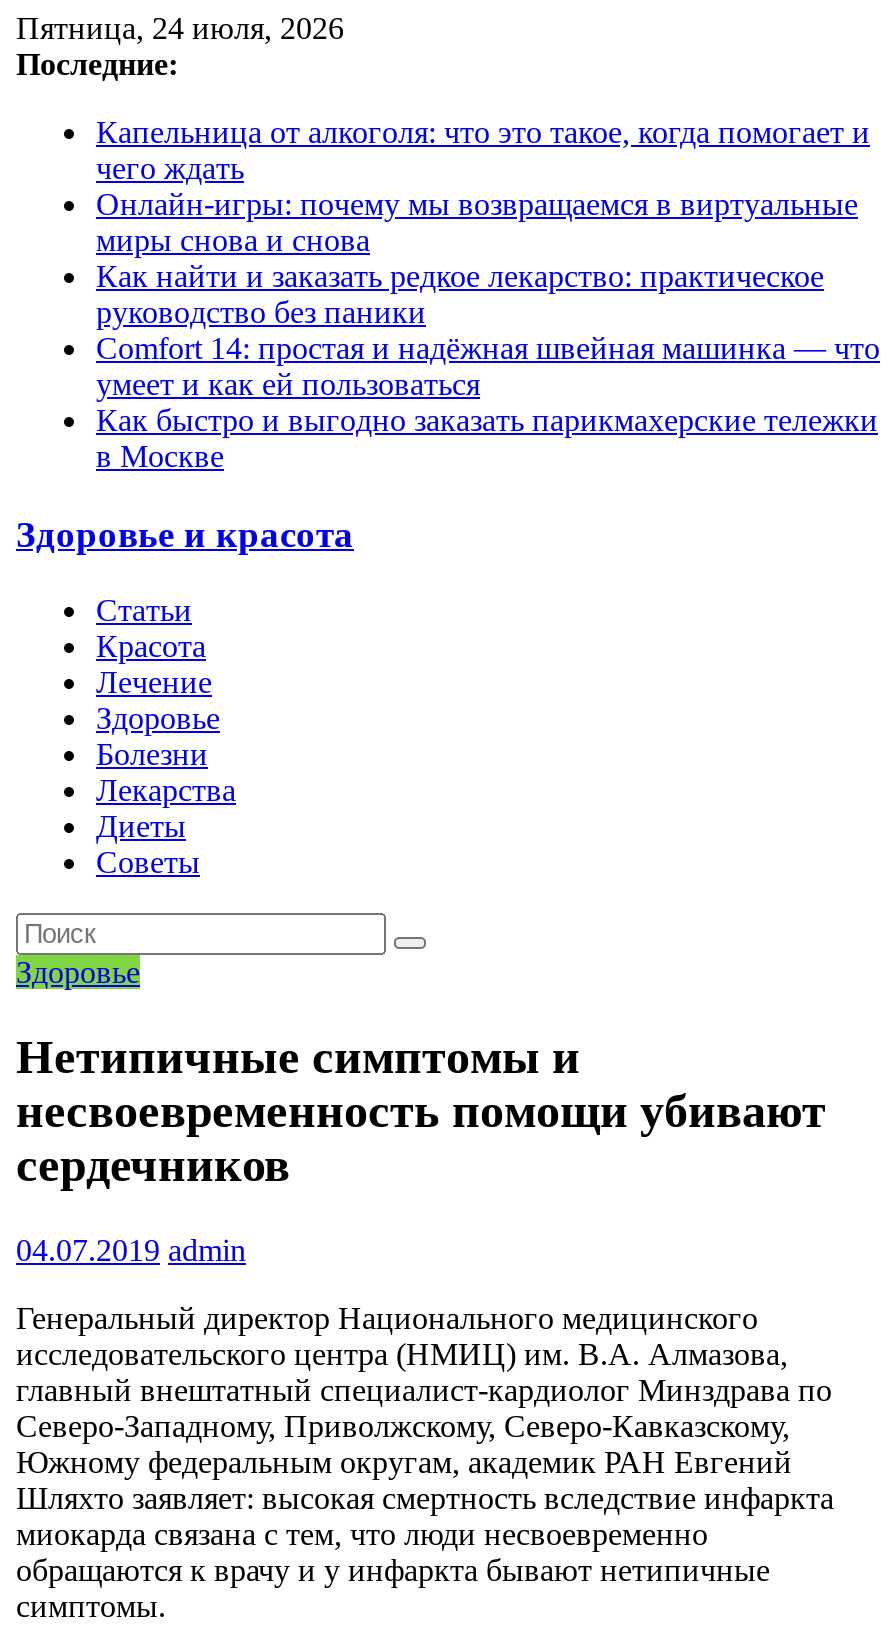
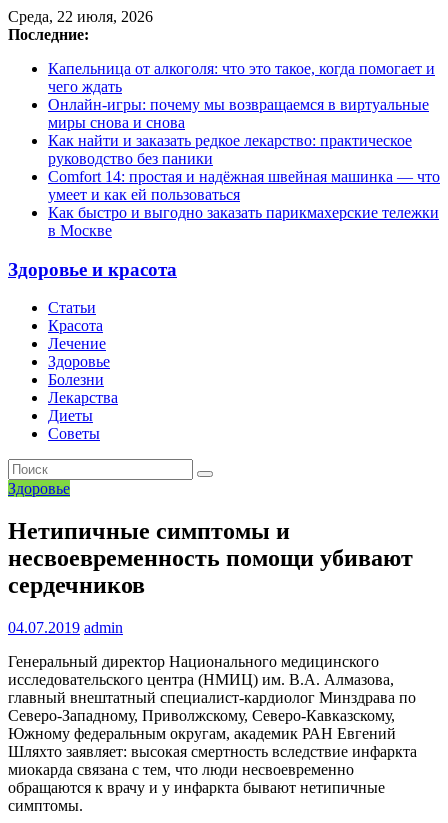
- Пятница, 24 июля, 2026
+ Среда, 22 июля, 2026
